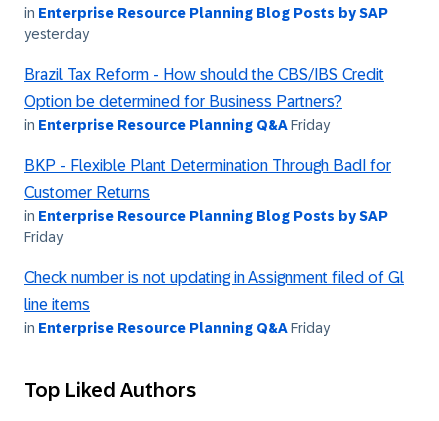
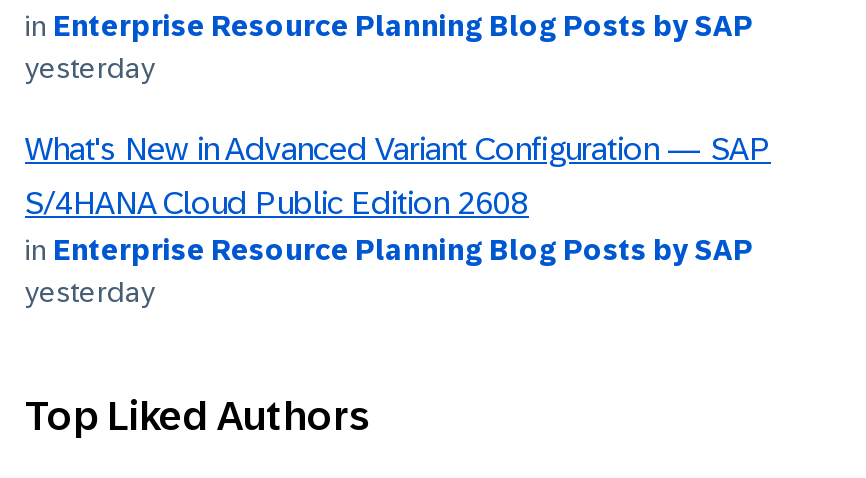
- Brazil Tax Reform - How should the CBS/IBS Credit
- Option be determined for Business Partners?
- in Enterprise Resource Planning Q&A Friday
- BKP - Flexible Plant Determination Through BadI for
- Customer Returns
+ What's New in Advanced Variant Configuration — SAP
+ S/4HANA Cloud Public Edition 2608

- Friday
- Check number is not updating in Assignment filed of Gl
- line items
- in Enterprise Resource Planning Q&A Friday
+ yesterday
